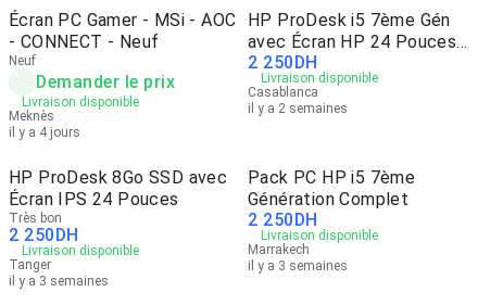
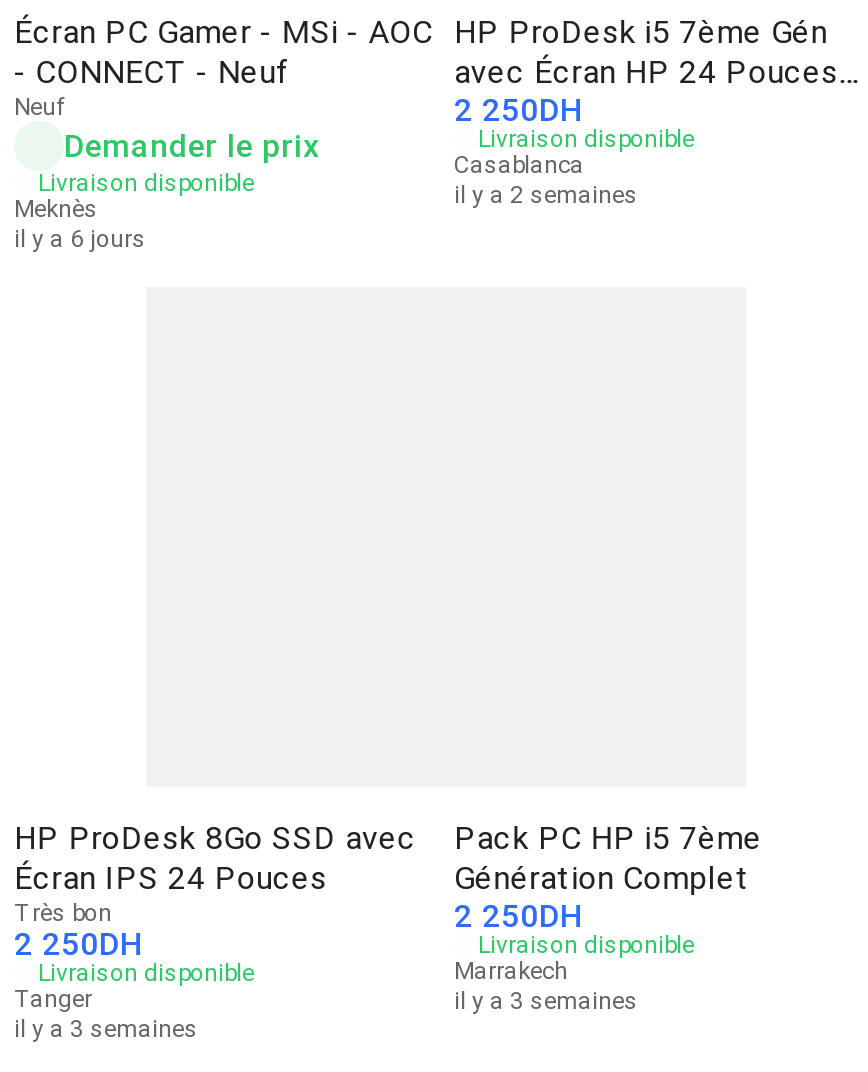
- il y a 4 jours
+ il y a 6 jours
